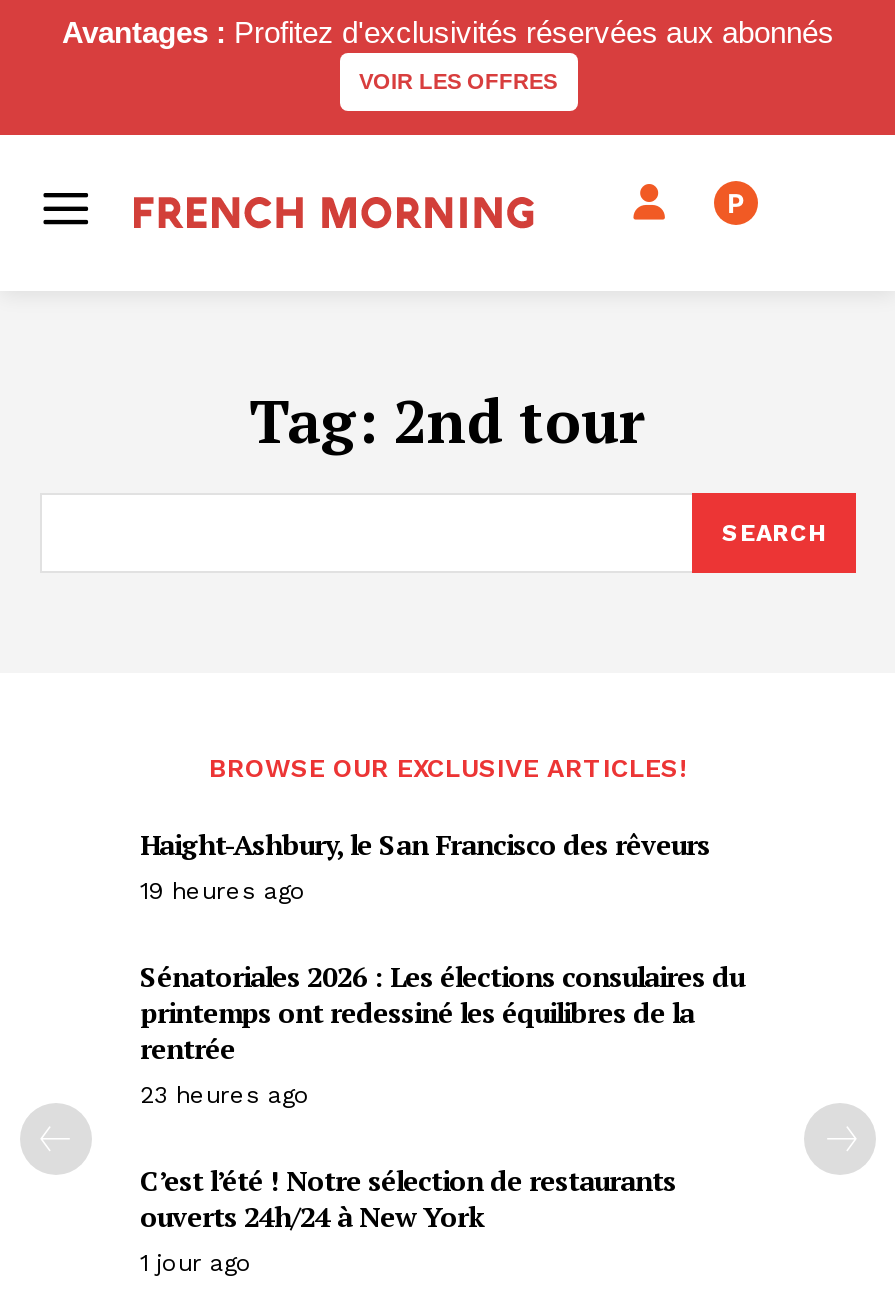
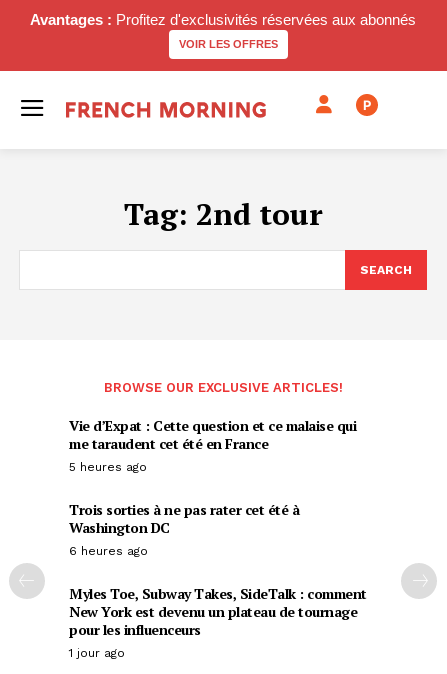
- Haight-Ashbury, le San Francisco des rêveurs
- 19 heures ago
+ Vie d’Expat : Cette question et ce malaise qui
+ me taraudent cet été en France
+ 5 heures ago

- Sénatoriales 2026 : Les élections consulaires du
- printemps ont redessiné les équilibres de la
- rentrée
- 23 heures ago
+ Trois sorties à ne pas rater cet été à
+ Washington DC
+ 6 heures ago

- C’est l’été ! Notre sélection de restaurants
- ouverts 24h/24 à New York
+ Myles Toe, Subway Takes, SideTalk : comment
+ New York est devenu un plateau de tournage
+ pour les influenceurs
